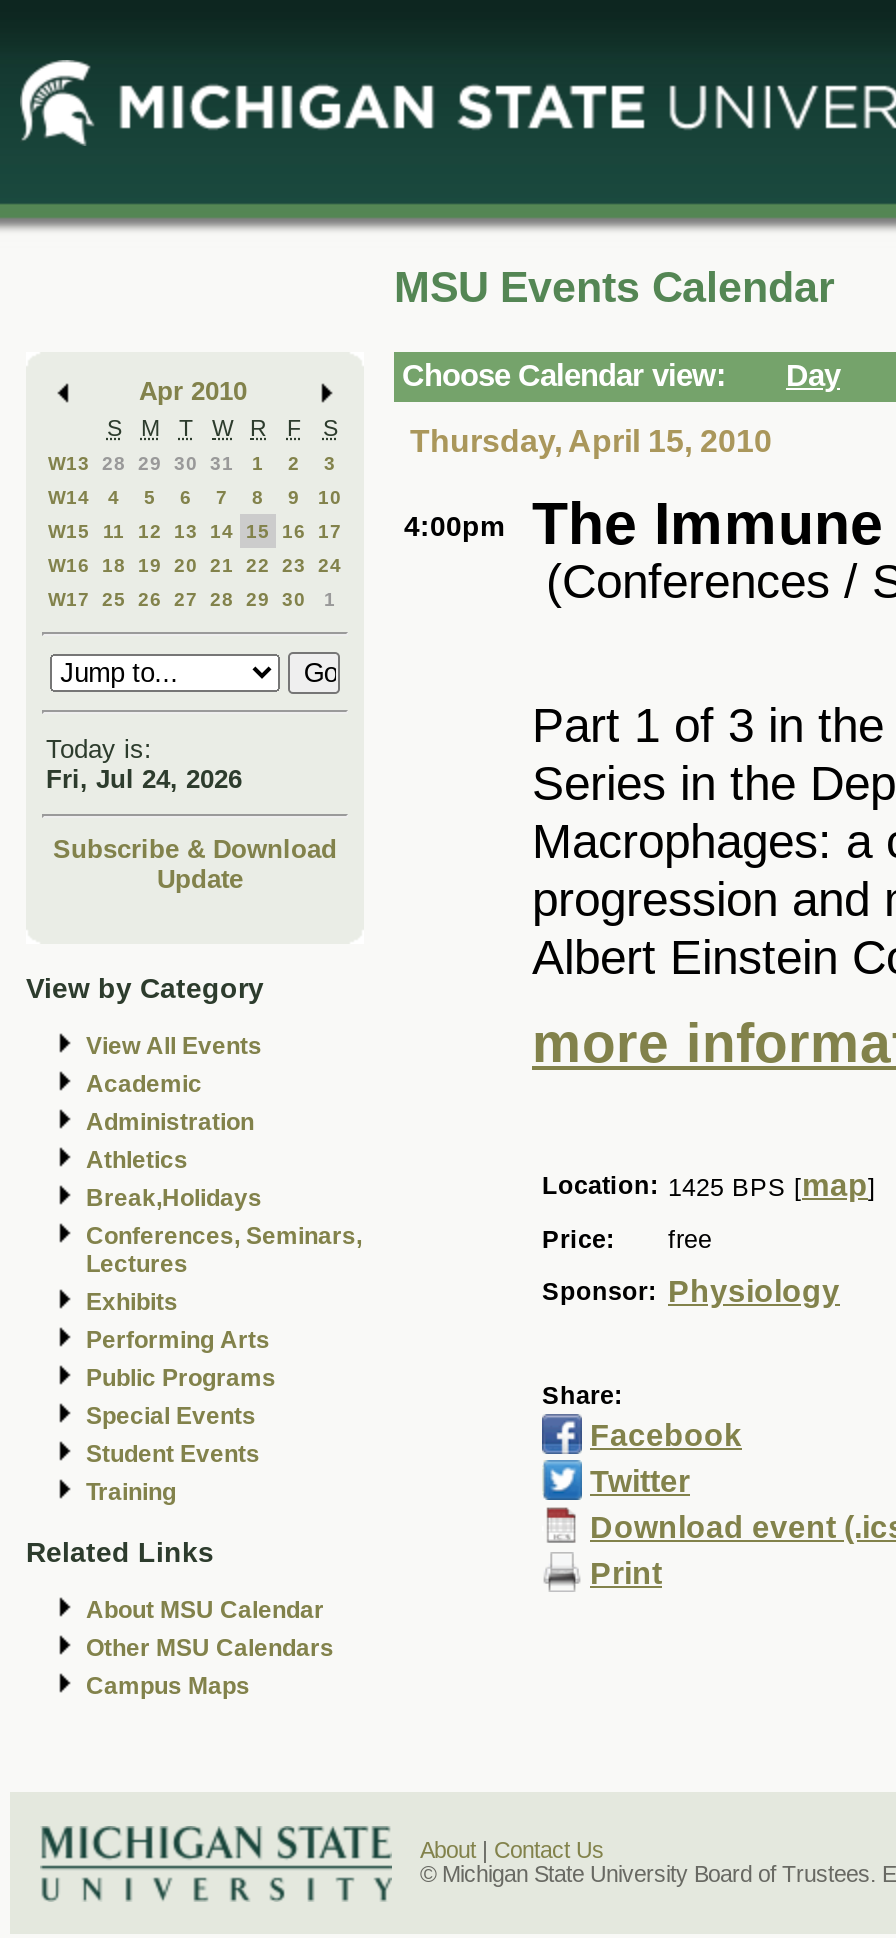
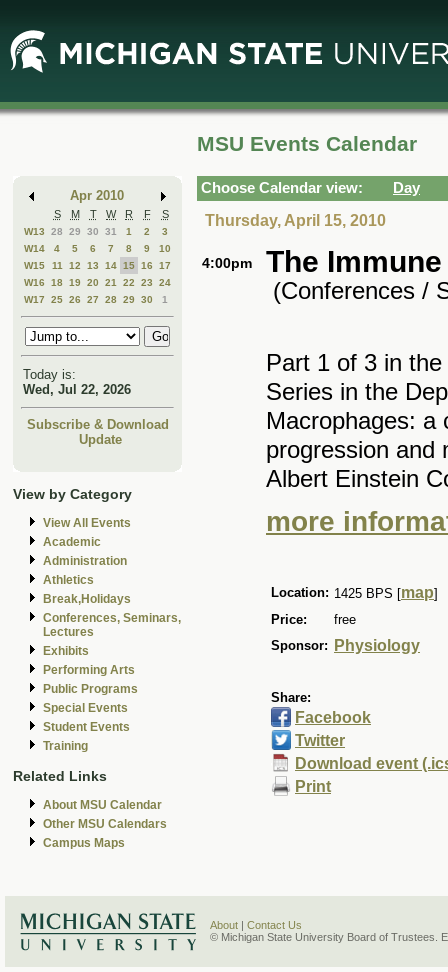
- Fri, Jul 24, 2026
+ Wed, Jul 22, 2026
